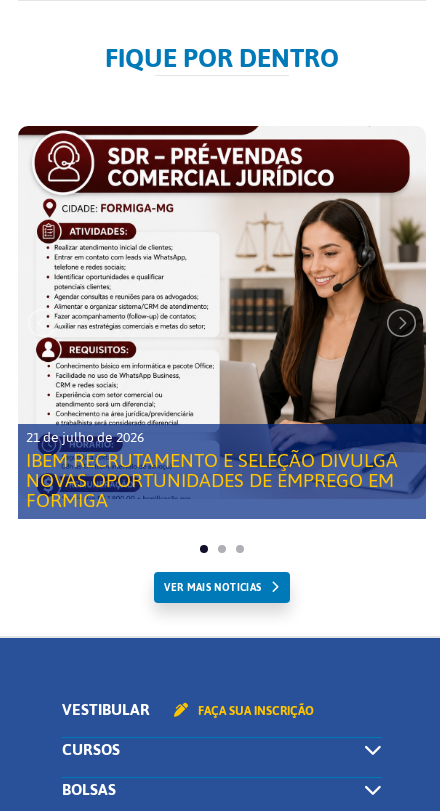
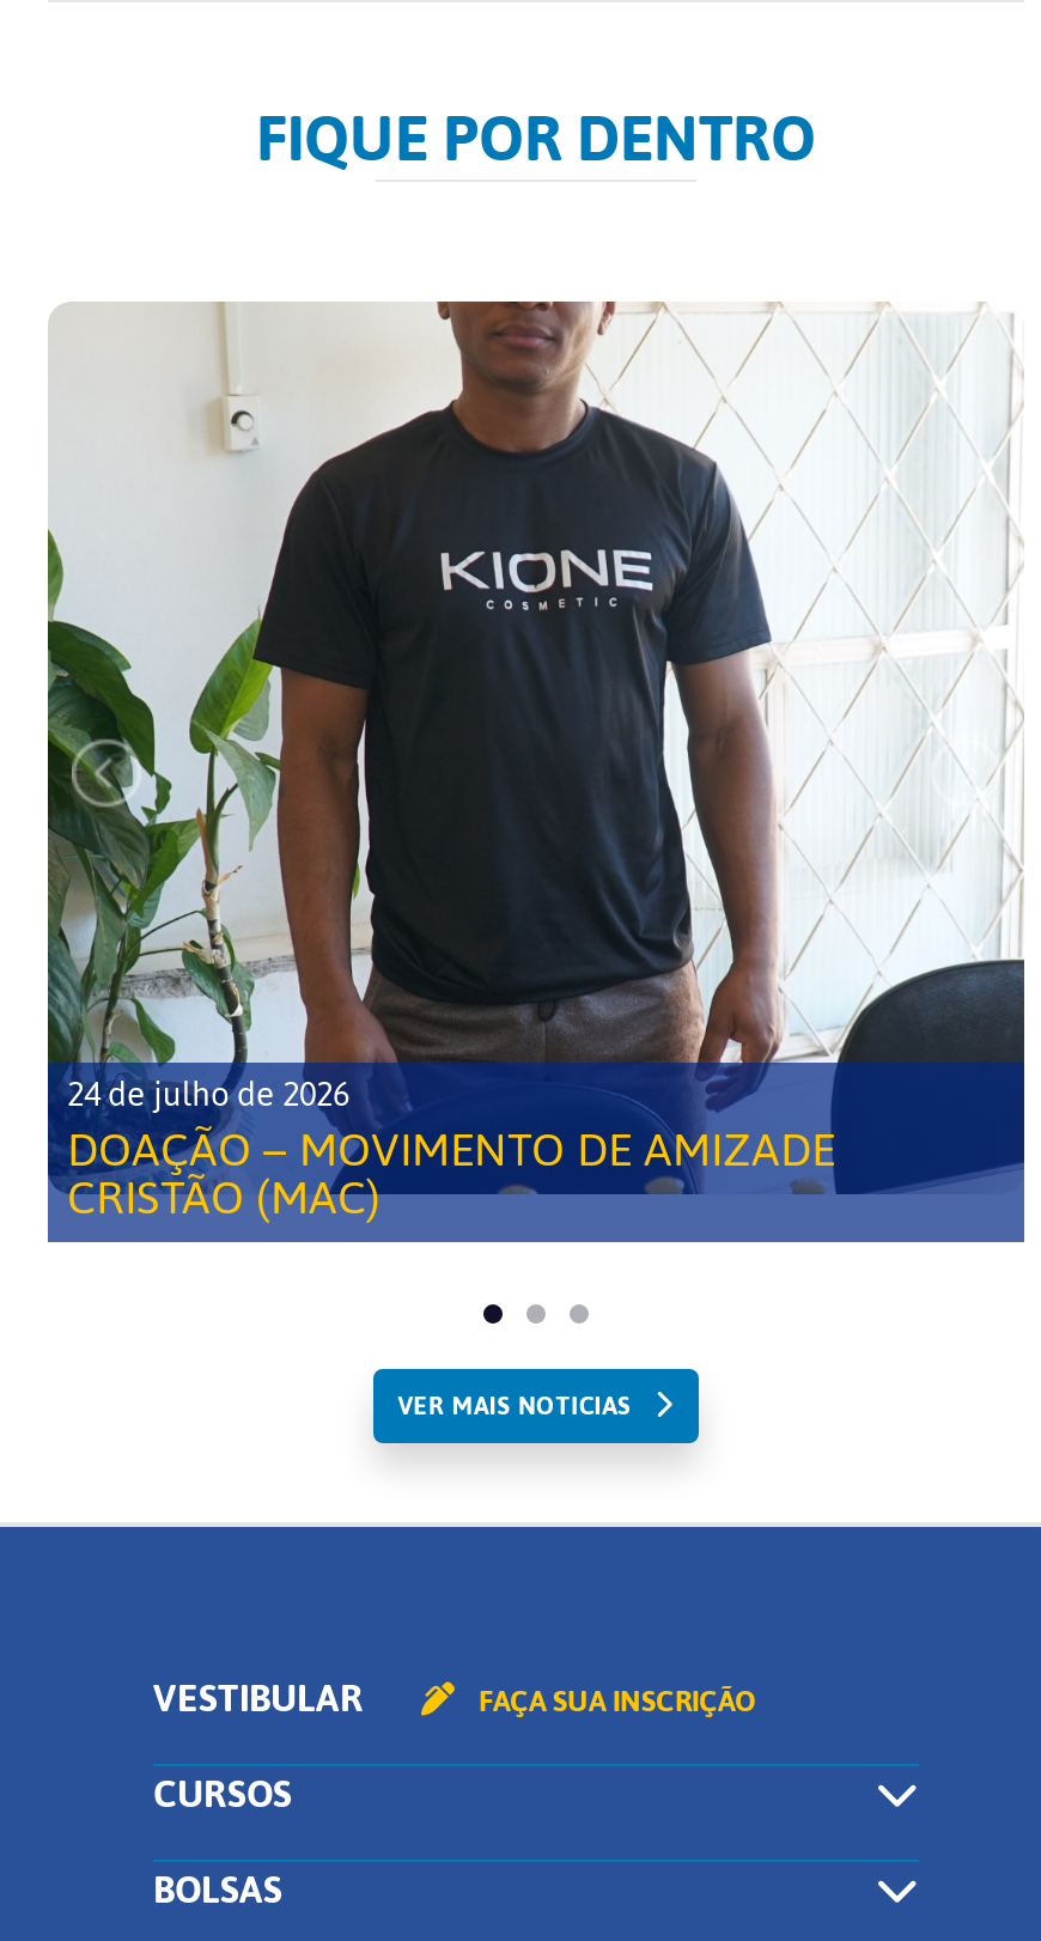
- [image]
- 21 de julho de 2026
- IBEM RECRUTAMENTO E SELEÇÃO DIVULGA
- NOVAS OPORTUNIDADES DE EMPREGO EM
- FORMIGA
+ [image]
+ 24 de julho de 2026
+ DOAÇÃO – MOVIMENTO DE AMIZADE
+ CRISTÃO (MAC)
